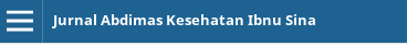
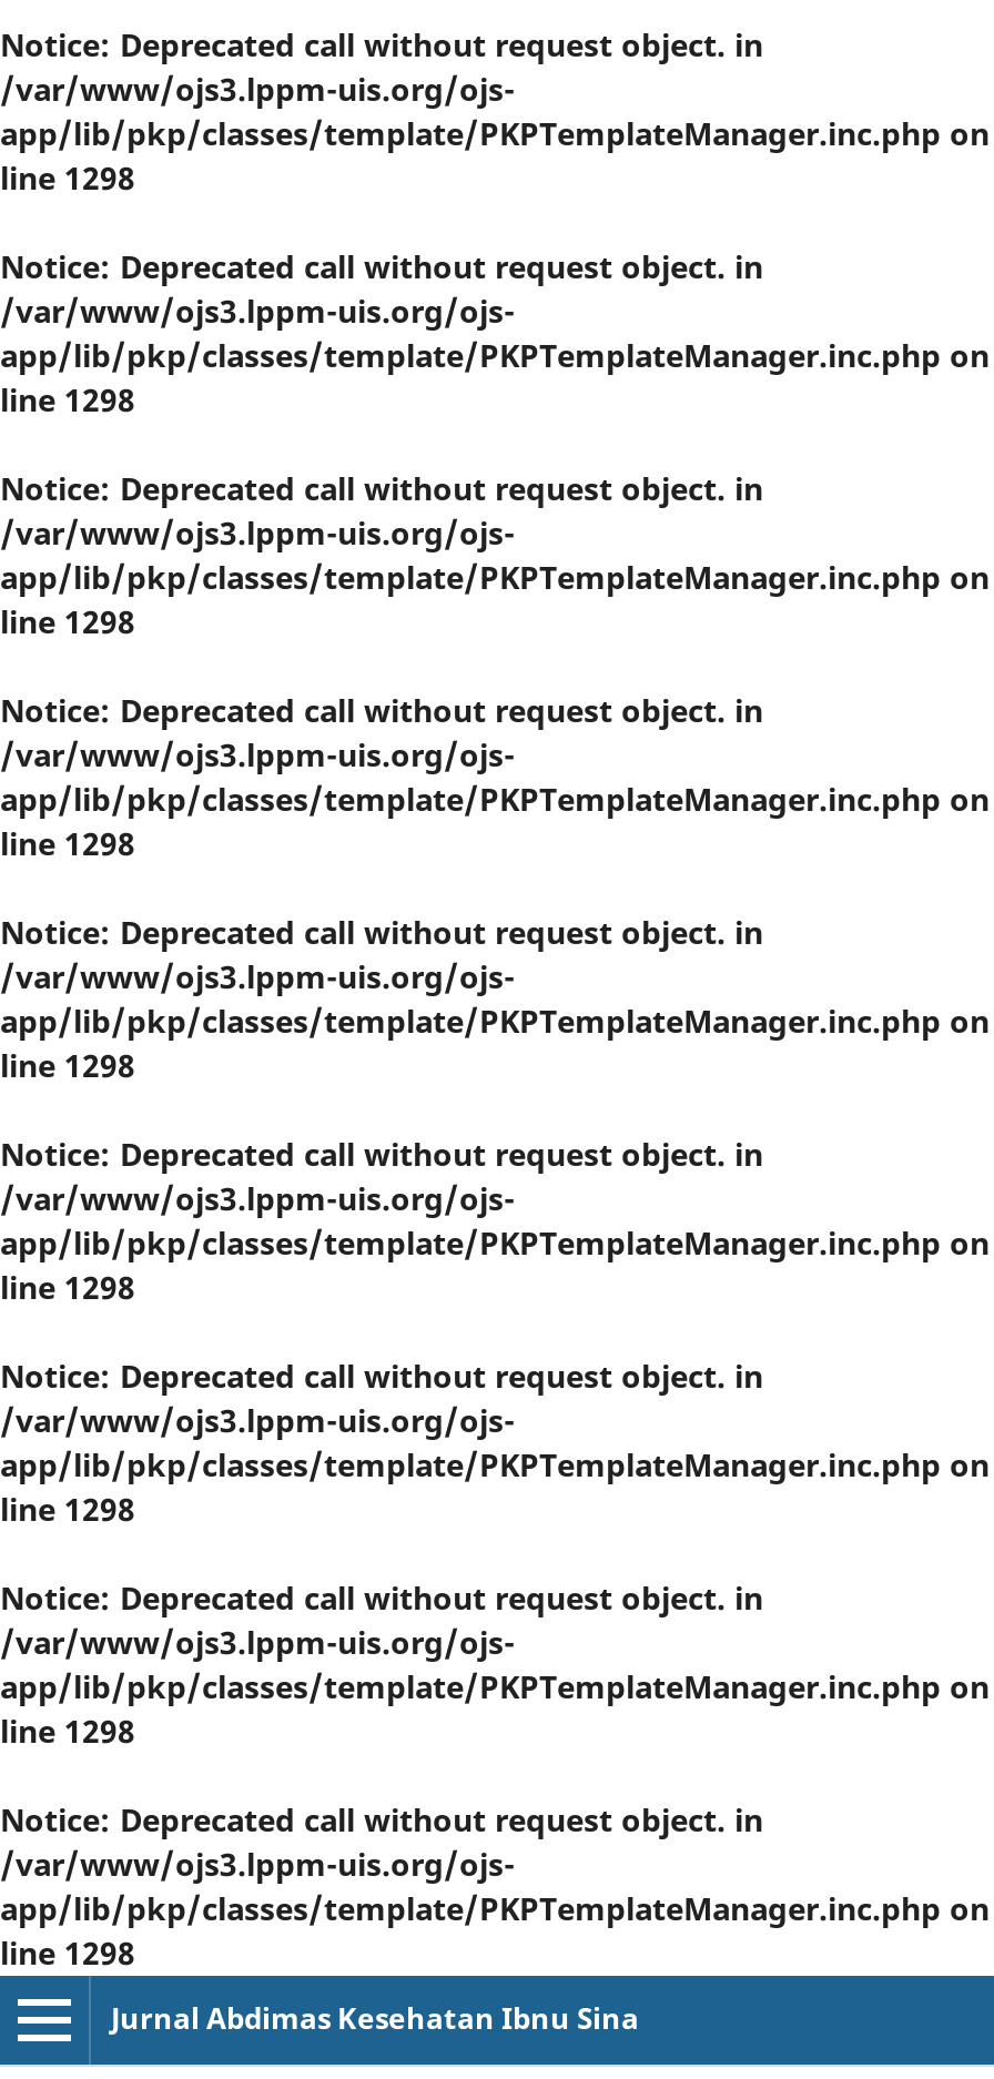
+ Notice: Deprecated call without request object. in
+ /var/www/ojs3.lppm-uis.org/ojs-
+ app/lib/pkp/classes/template/PKPTemplateManager.inc.php on
+ line 1298
+ Notice: Deprecated call without request object. in
+ /var/www/ojs3.lppm-uis.org/ojs-
+ app/lib/pkp/classes/template/PKPTemplateManager.inc.php on
+ line 1298
+ Notice: Deprecated call without request object. in
+ /var/www/ojs3.lppm-uis.org/ojs-
+ app/lib/pkp/classes/template/PKPTemplateManager.inc.php on
+ line 1298
+ Notice: Deprecated call without request object. in
+ /var/www/ojs3.lppm-uis.org/ojs-
+ app/lib/pkp/classes/template/PKPTemplateManager.inc.php on
+ line 1298
+ Notice: Deprecated call without request object. in
+ /var/www/ojs3.lppm-uis.org/ojs-
+ app/lib/pkp/classes/template/PKPTemplateManager.inc.php on
+ line 1298
+ Notice: Deprecated call without request object. in
+ /var/www/ojs3.lppm-uis.org/ojs-
+ app/lib/pkp/classes/template/PKPTemplateManager.inc.php on
+ line 1298
+ Notice: Deprecated call without request object. in
+ /var/www/ojs3.lppm-uis.org/ojs-
+ app/lib/pkp/classes/template/PKPTemplateManager.inc.php on
+ line 1298
+ Notice: Deprecated call without request object. in
+ /var/www/ojs3.lppm-uis.org/ojs-
+ app/lib/pkp/classes/template/PKPTemplateManager.inc.php on
+ line 1298
+ Notice: Deprecated call without request object. in
+ /var/www/ojs3.lppm-uis.org/ojs-
+ app/lib/pkp/classes/template/PKPTemplateManager.inc.php on
+ line 1298
